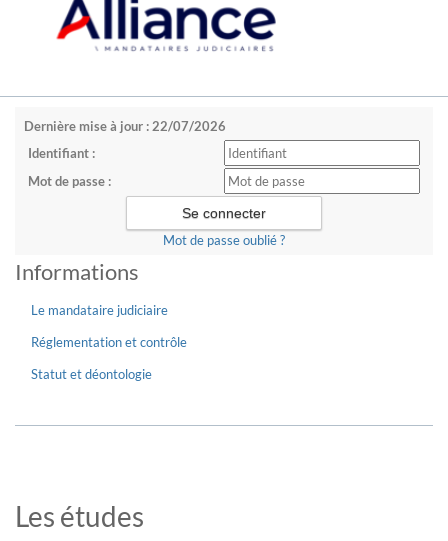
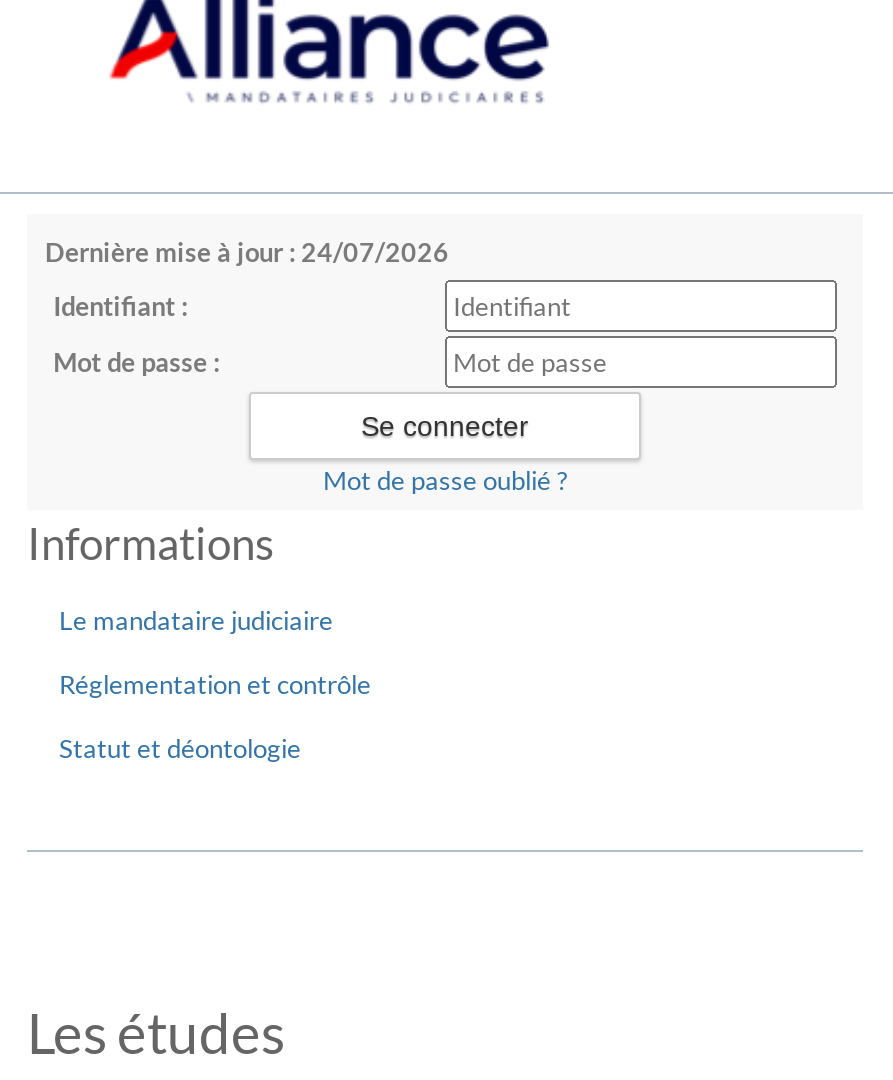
- Dernière mise à jour : 22/07/2026
+ Dernière mise à jour : 24/07/2026
